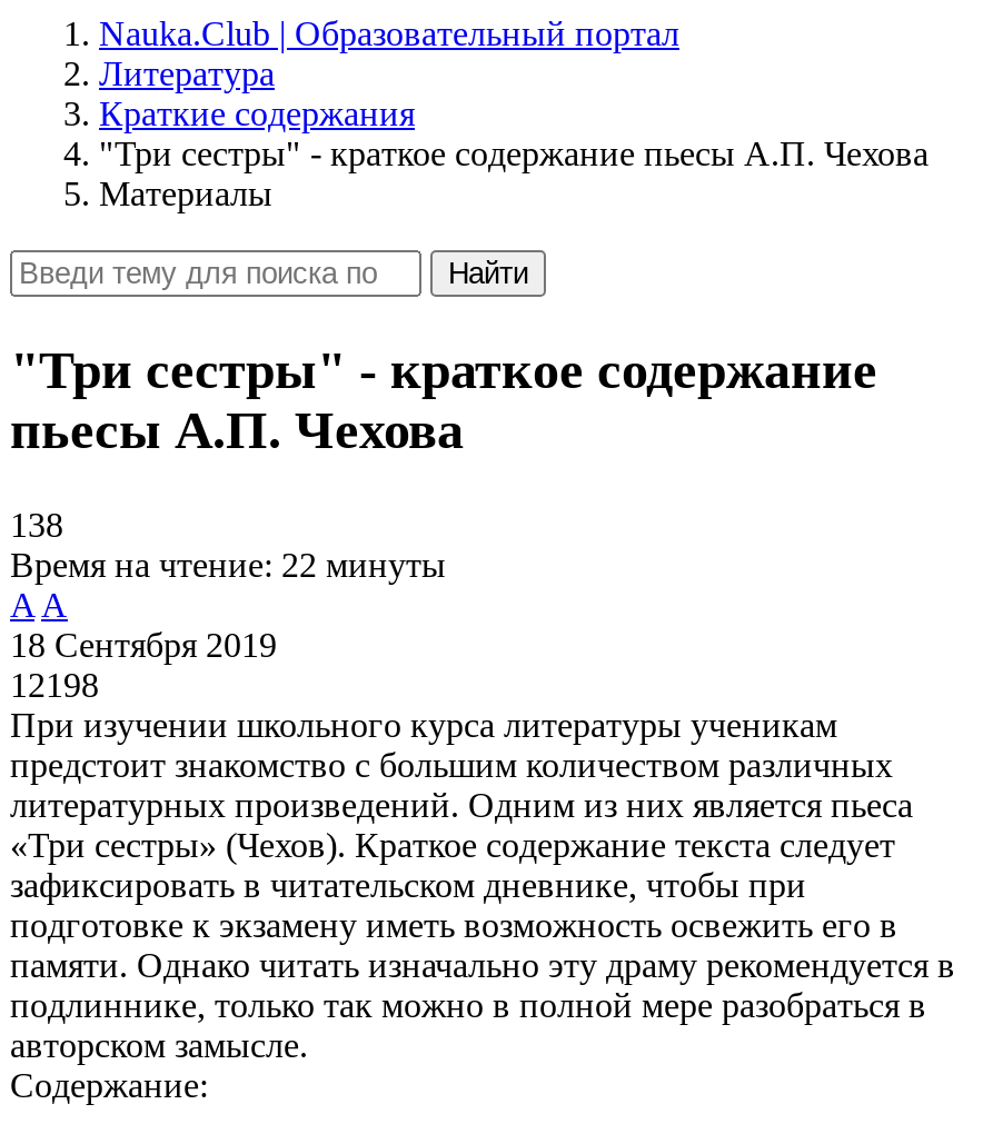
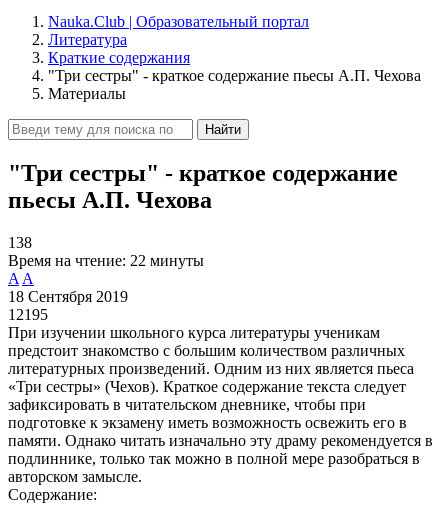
- 12198
+ 12195
